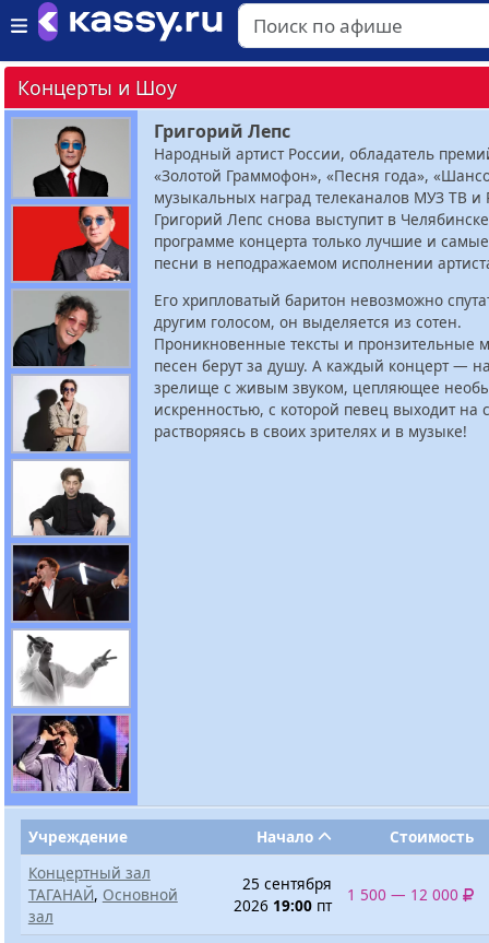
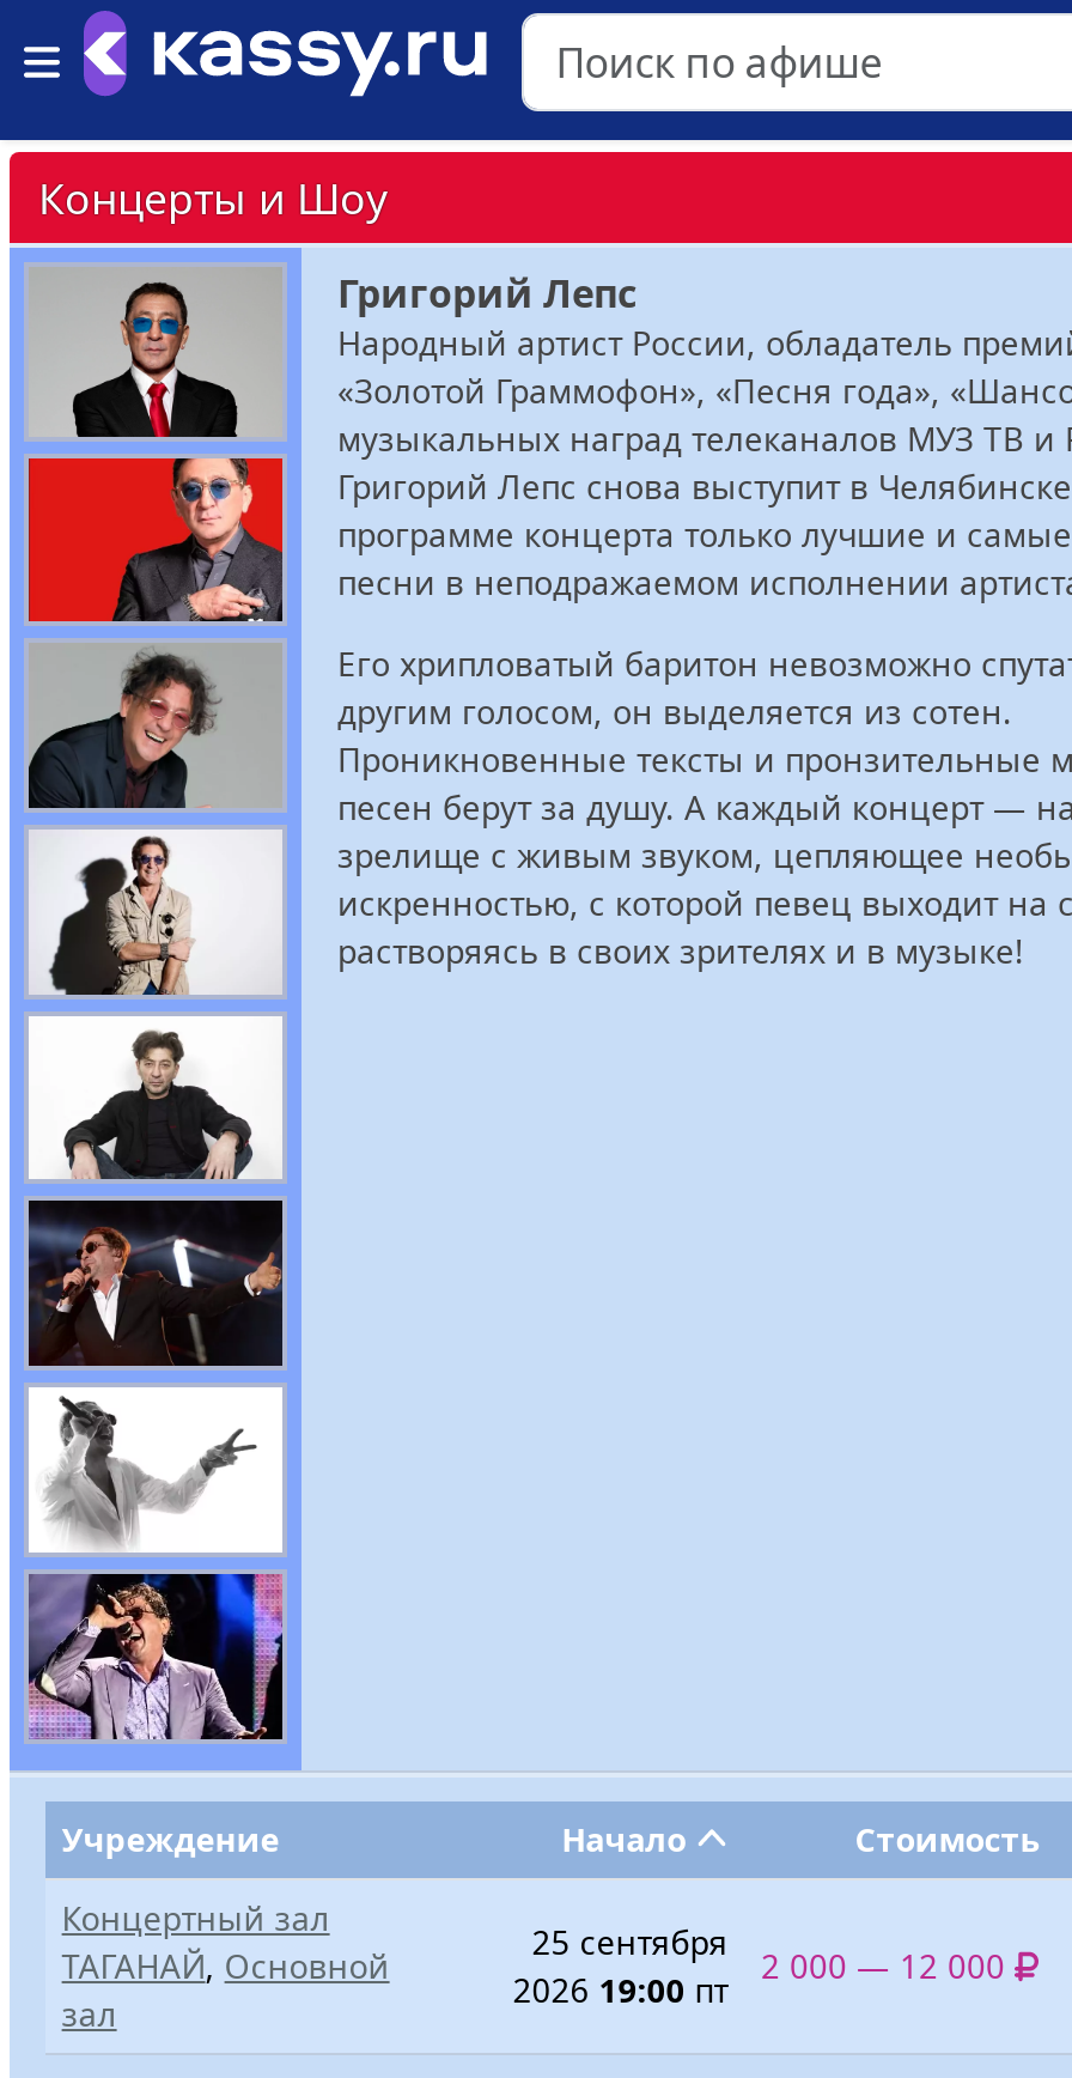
- 1 500 — 12 000
+ 2 000 — 12 000
